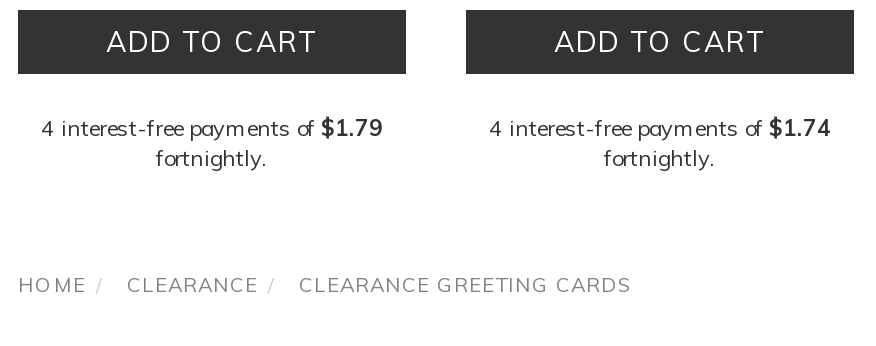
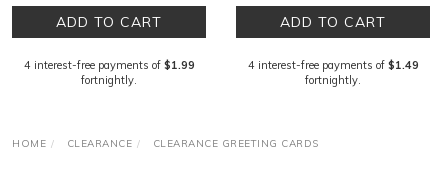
- 4 interest-free payments of $1.79
+ 4 interest-free payments of $1.99

- 4 interest-free payments of $1.74
+ 4 interest-free payments of $1.49
